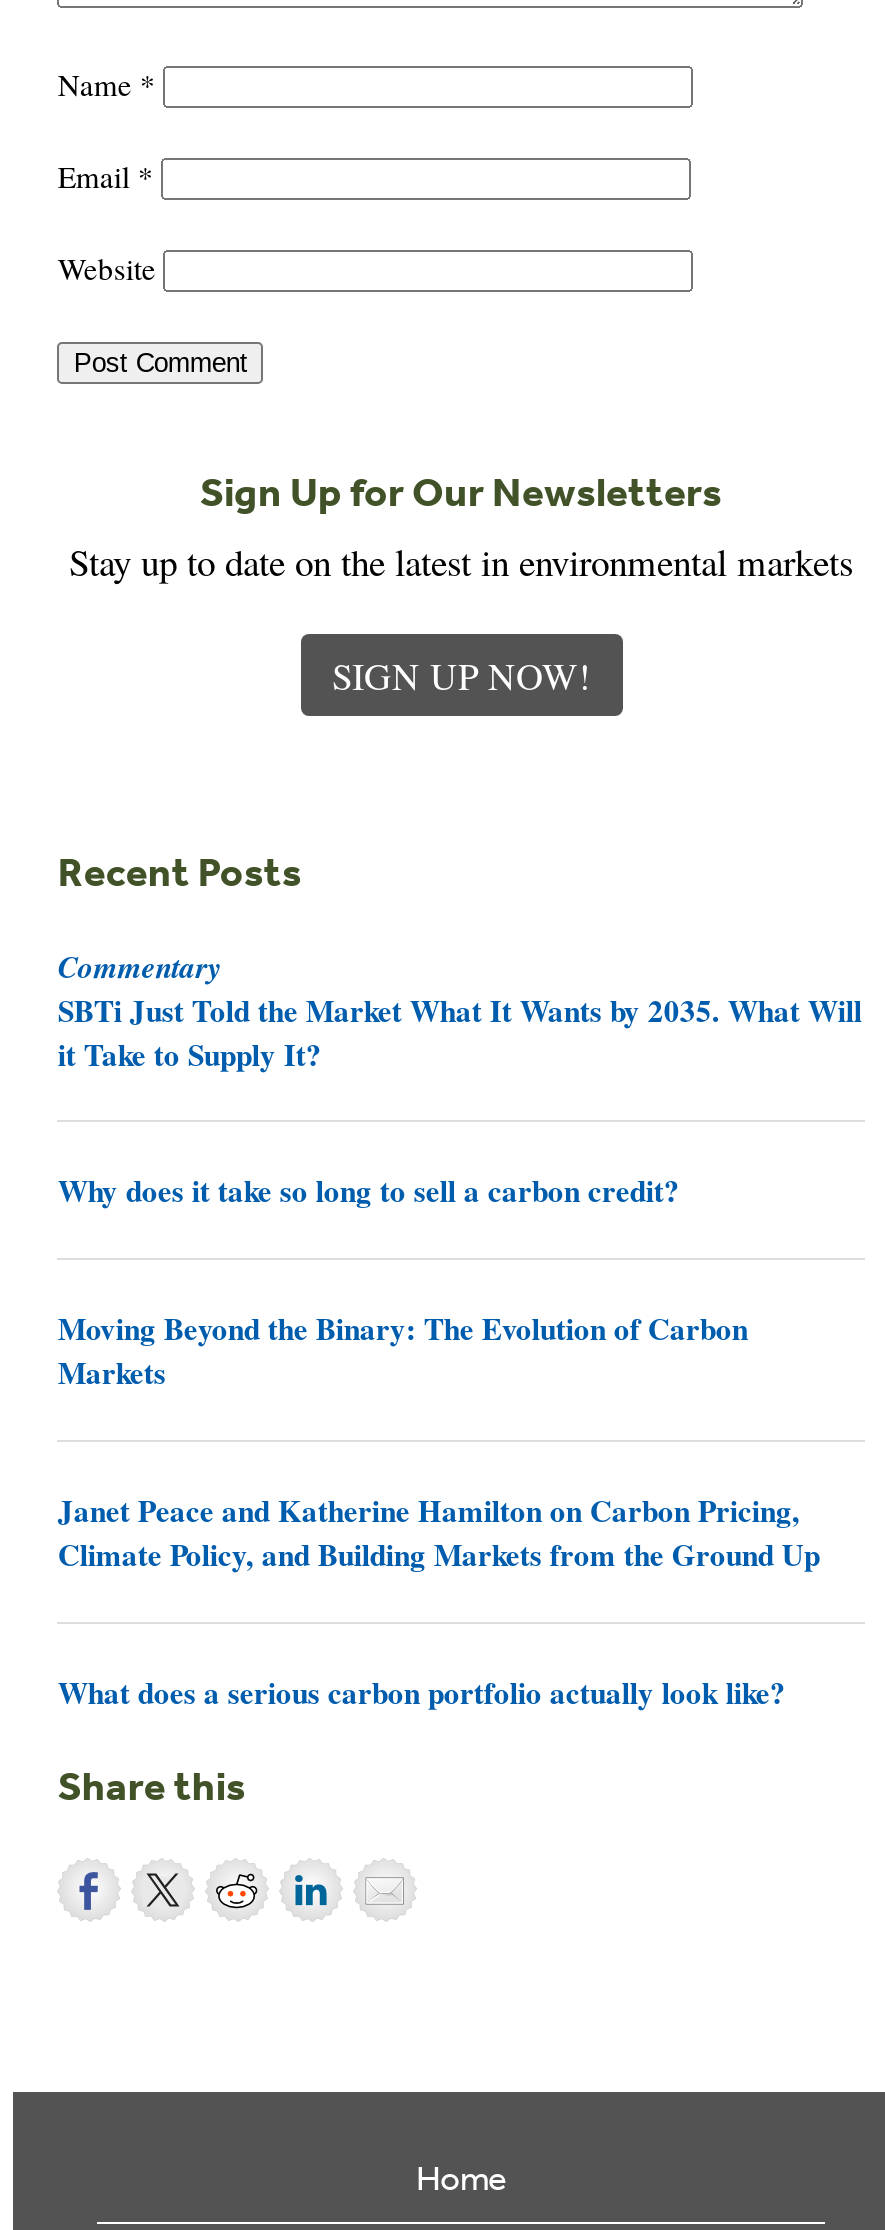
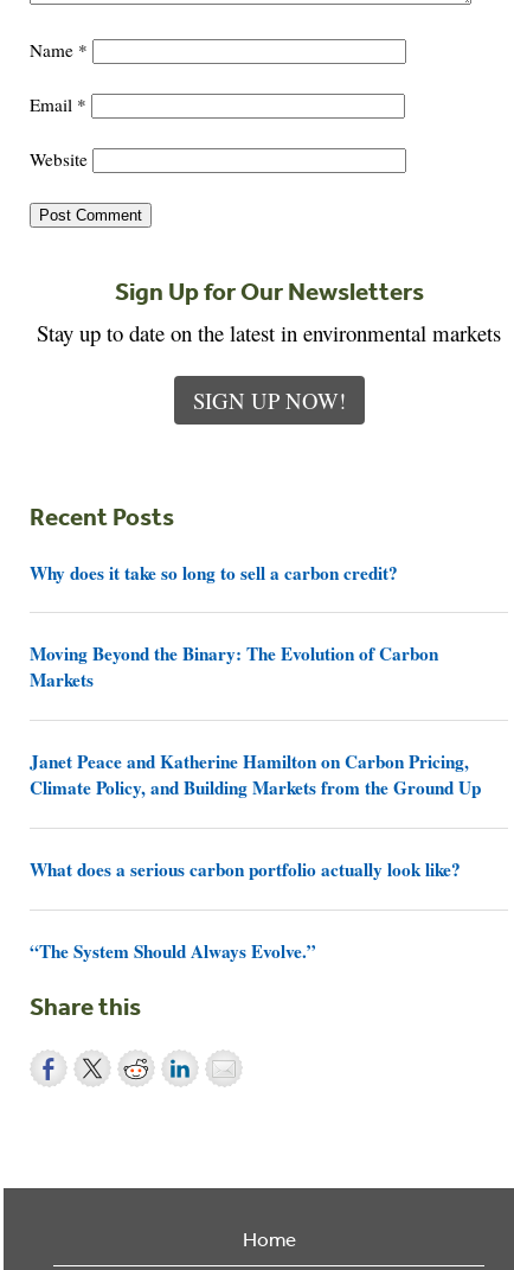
- Commentary
- SBTi Just Told the Market What It Wants by 2035. What Will
- it Take to Supply It?

moved up: Why does it take so long to sell a carbon credit? | Moving Beyond the Binary: The Evolution of Carbon | Markets | Janet Peace and Katherine Hamilton on Carbon Pricing, | Climate Policy, and Building Markets from the Ground Up | What does a serious carbon portfolio actually look like?

+ “The System Should Always Evolve.”
